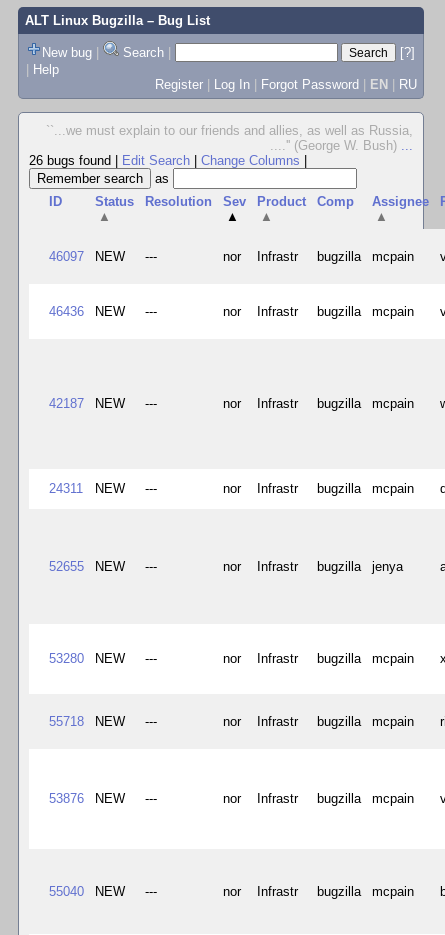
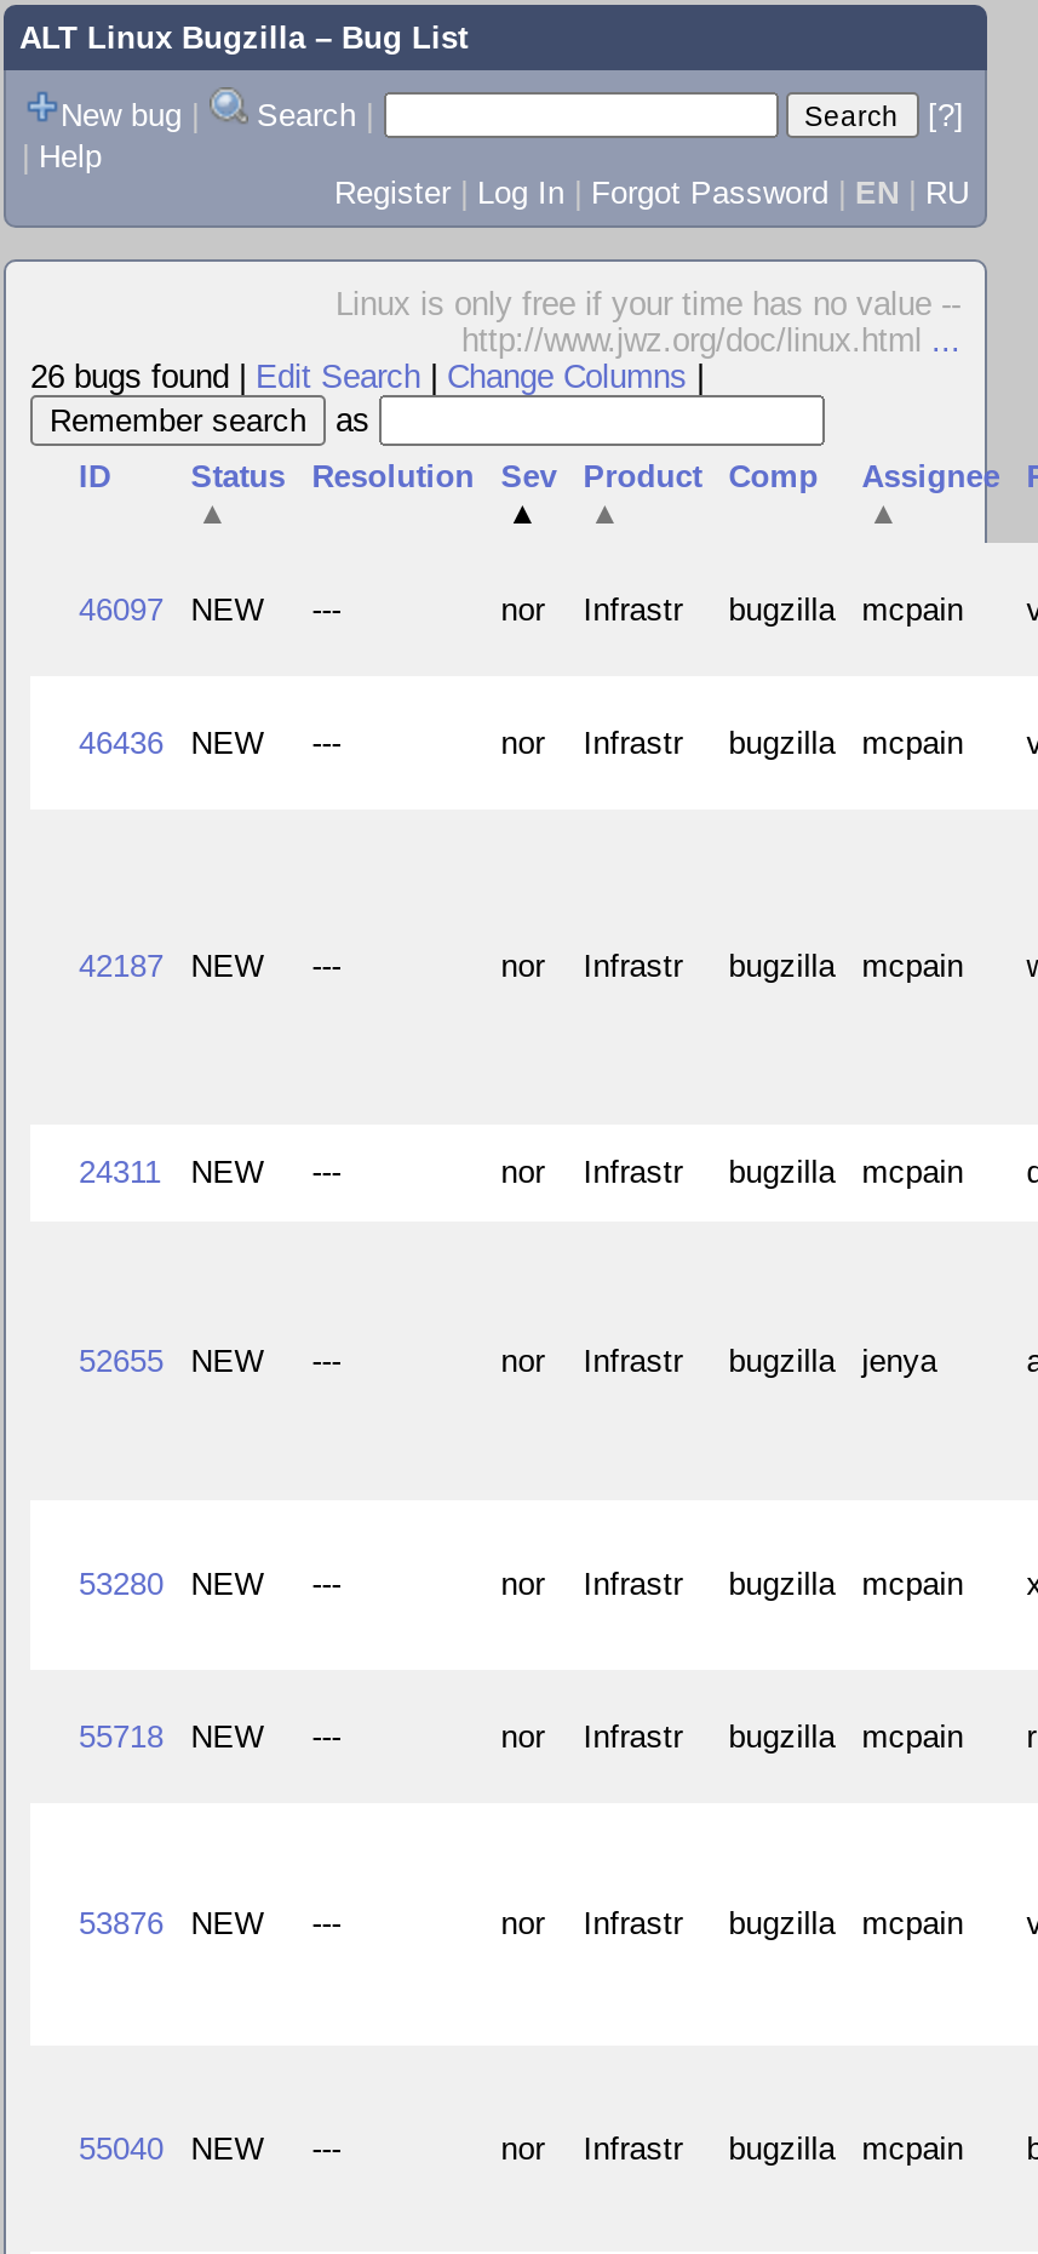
- ``...we must explain to our friends and allies, as well as Russia,
- ....'' (George W. Bush)...
+ Linux is only free if your time has no value --
+ http://www.jwz.org/doc/linux.html...
